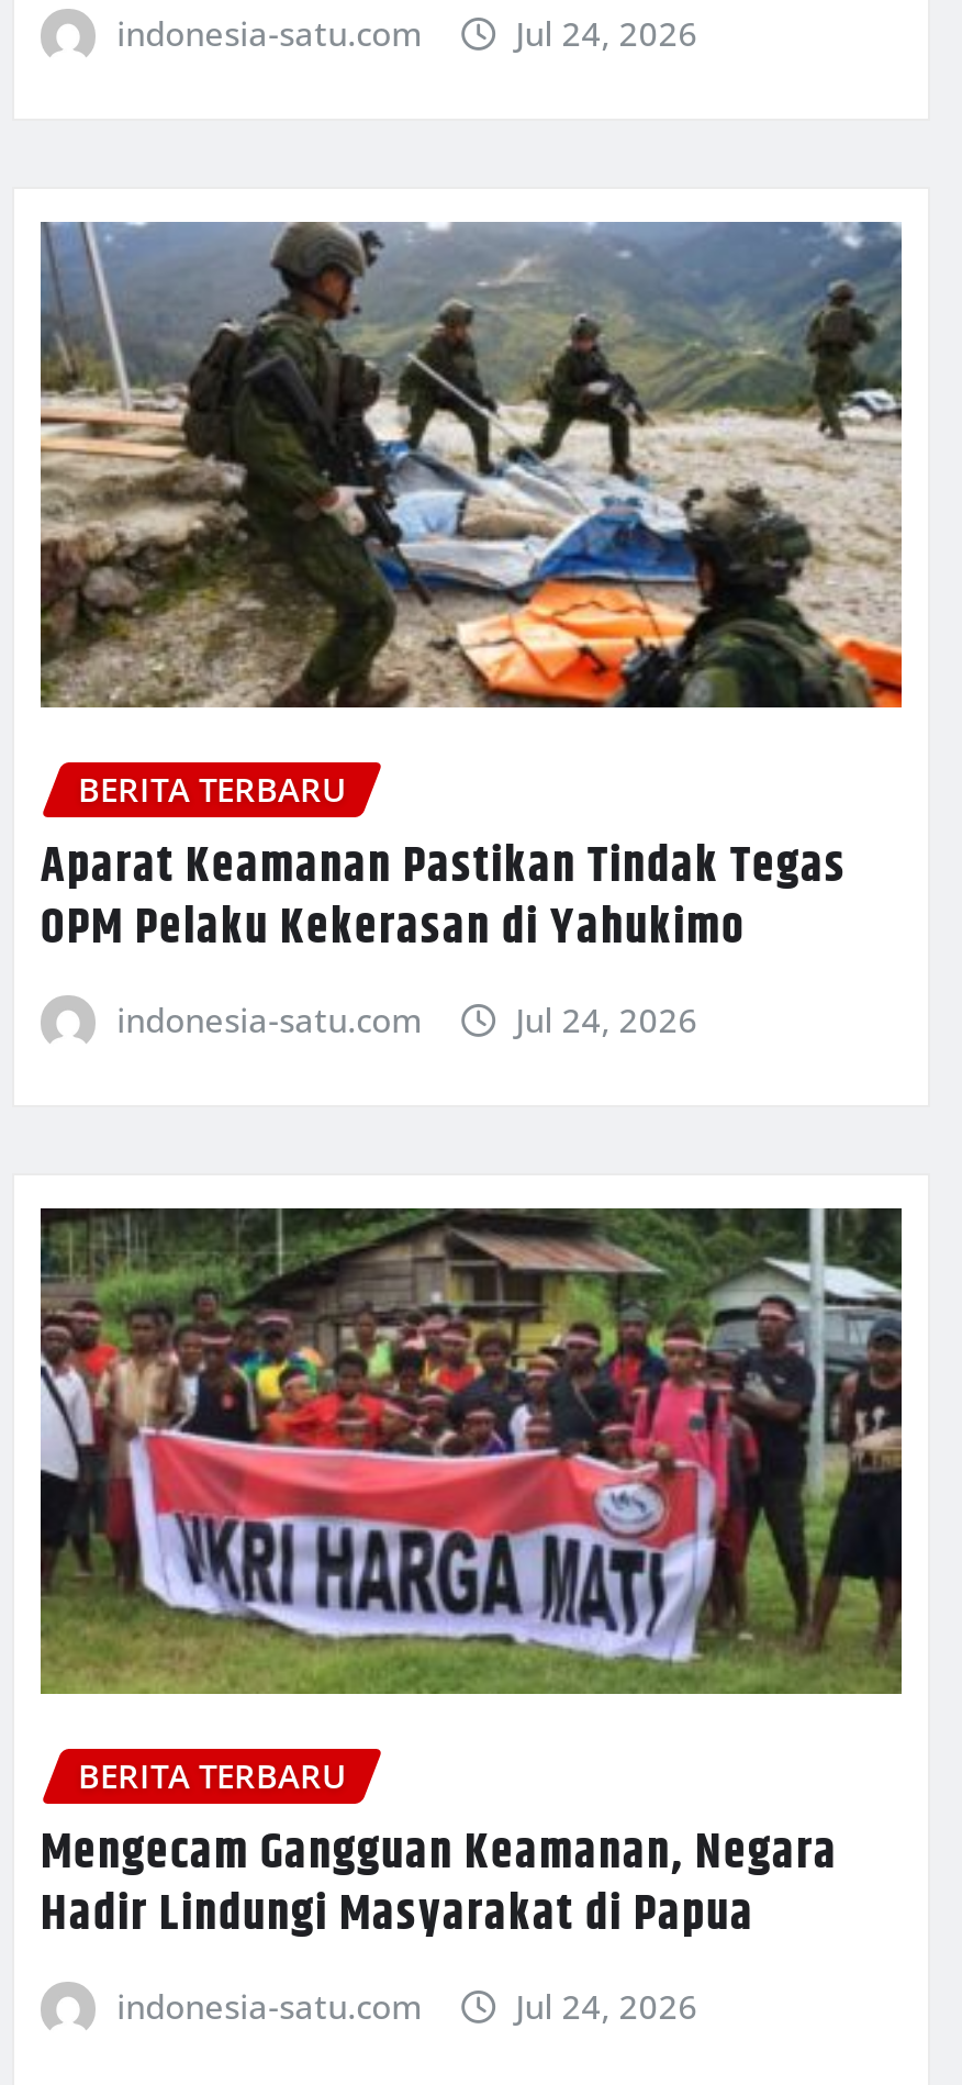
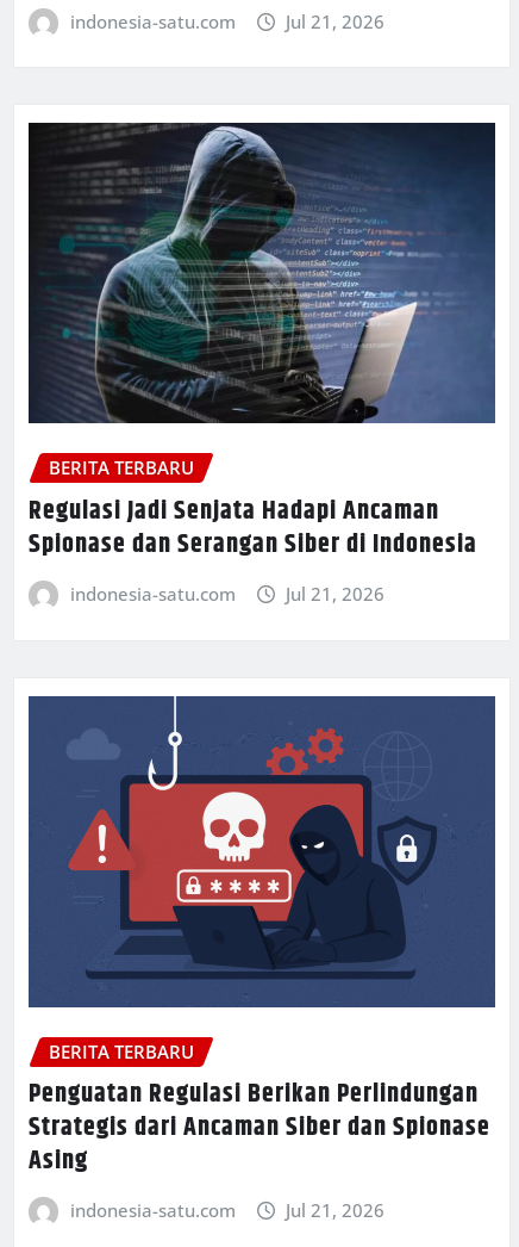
- Jul 24, 2026
+ Jul 21, 2026

- [image]
+ [image]

- Aparat Keamanan Pastikan Tindak Tegas
- OPM Pelaku Kekerasan di Yahukimo
+ Regulasi Jadi Senjata Hadapi Ancaman
+ Spionase dan Serangan Siber di Indonesia

- Jul 24, 2026
+ Jul 21, 2026

- [image]
+ [image]

- Mengecam Gangguan Keamanan, Negara
- Hadir Lindungi Masyarakat di Papua
+ Penguatan Regulasi Berikan Perlindungan
+ Strategis dari Ancaman Siber dan Spionase
+ Asing

- Jul 24, 2026
+ Jul 21, 2026
